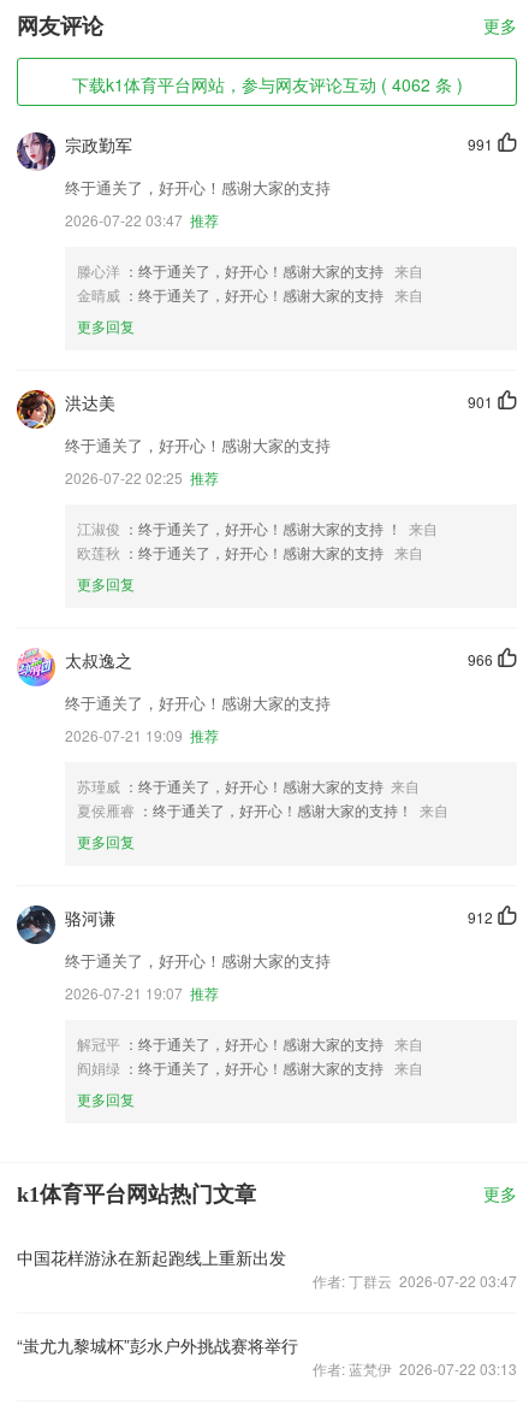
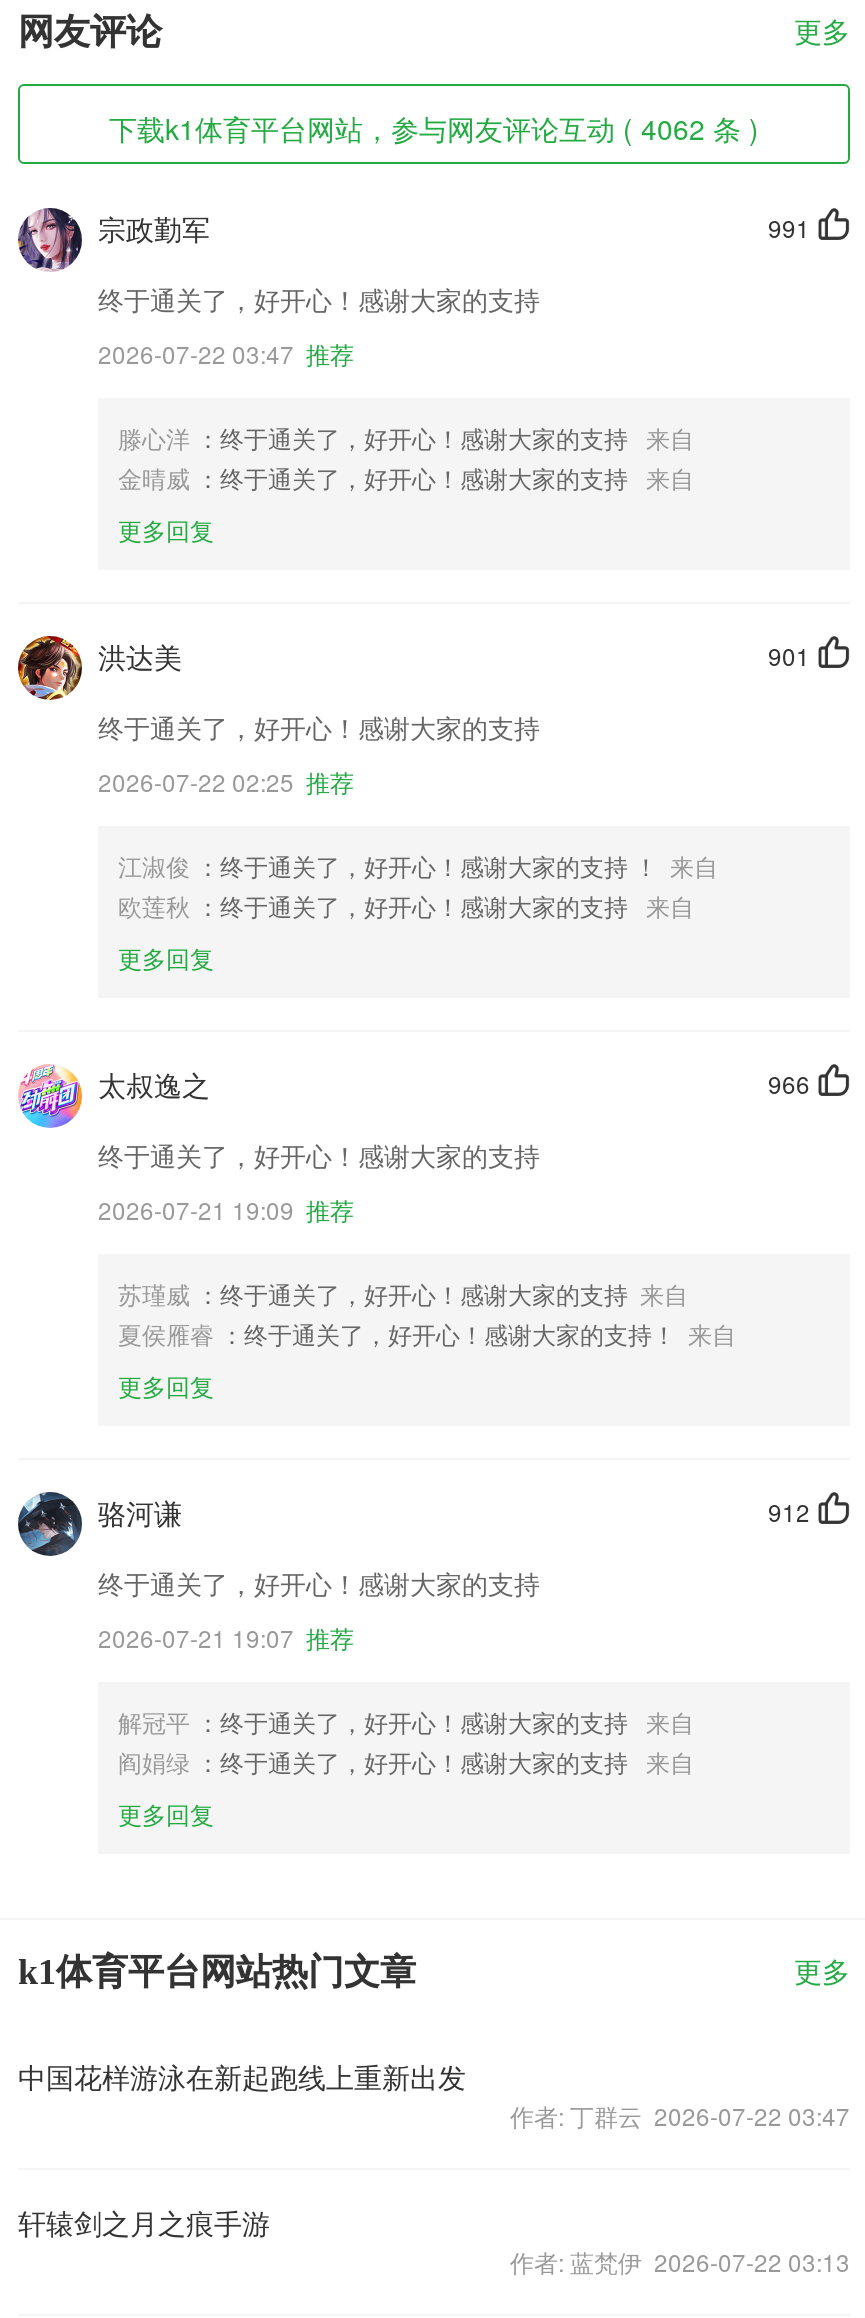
- “蚩尤九黎城杯”彭水户外挑战赛将举行
+ 轩辕剑之月之痕手游
